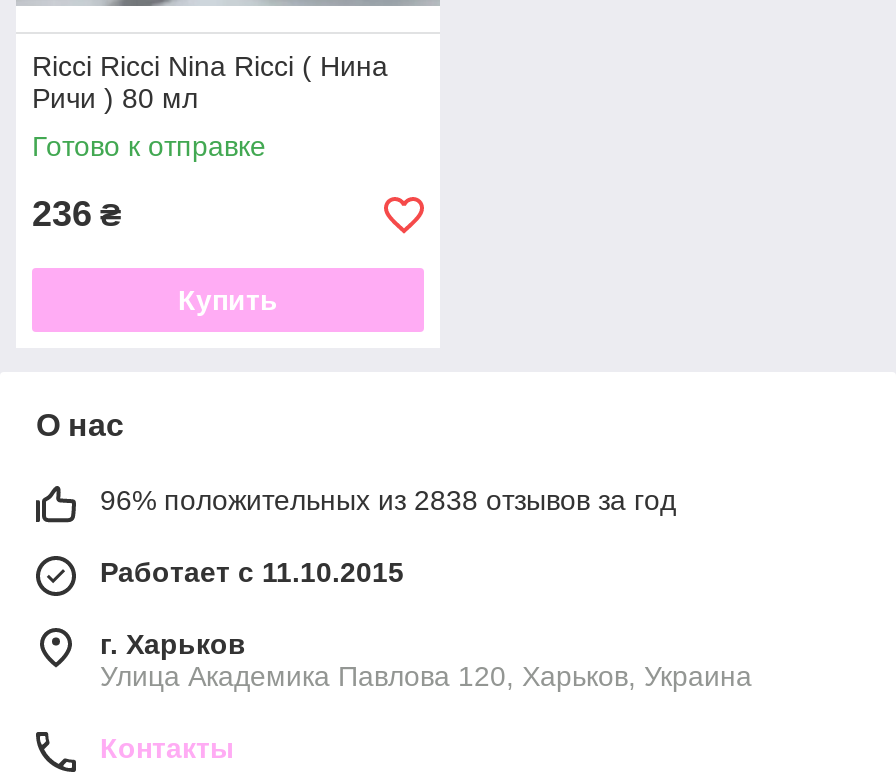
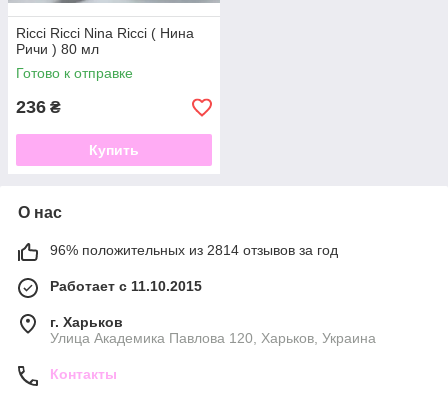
- 96% положительных из 2838 отзывов за год
+ 96% положительных из 2814 отзывов за год
